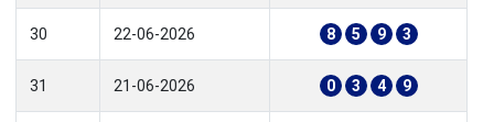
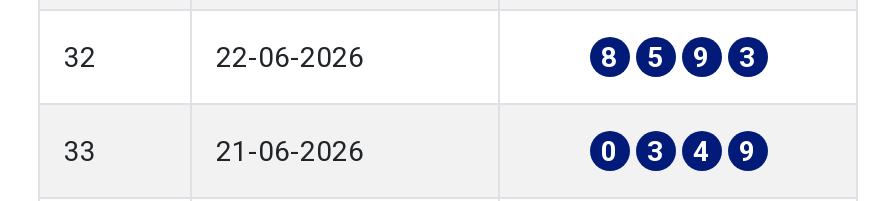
- 30
+ 32

- 31
+ 33
